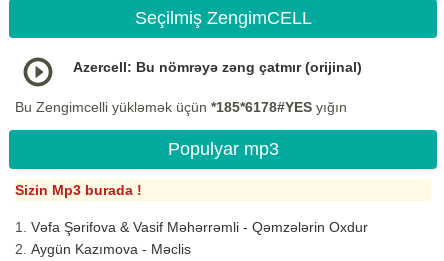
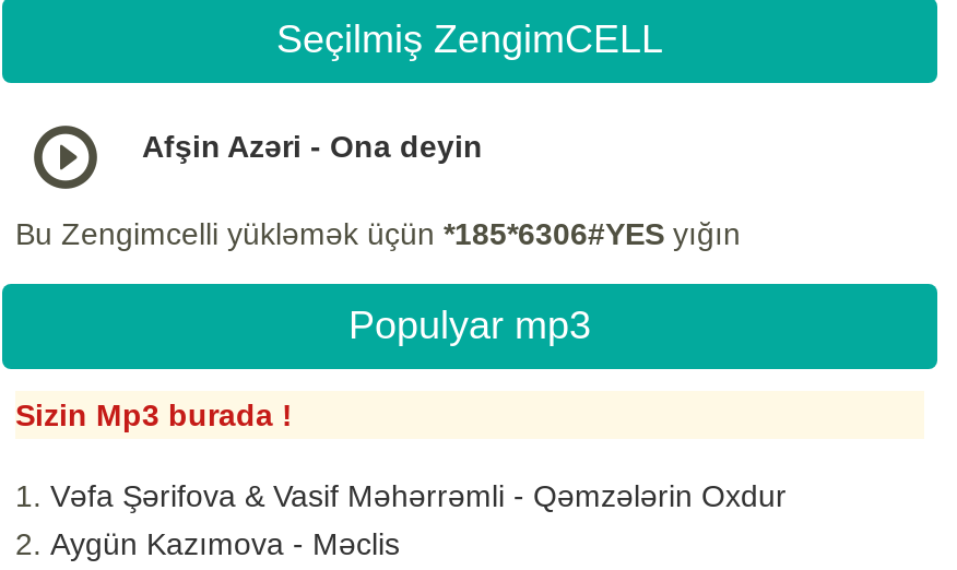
- Azercell: Bu nömrəyə zəng çatmır (orijinal)
+ Afşin Azəri - Ona deyin

- Bu Zengimcelli yükləmək üçün *185*6178#YES yığın
+ Bu Zengimcelli yükləmək üçün *185*6306#YES yığın
